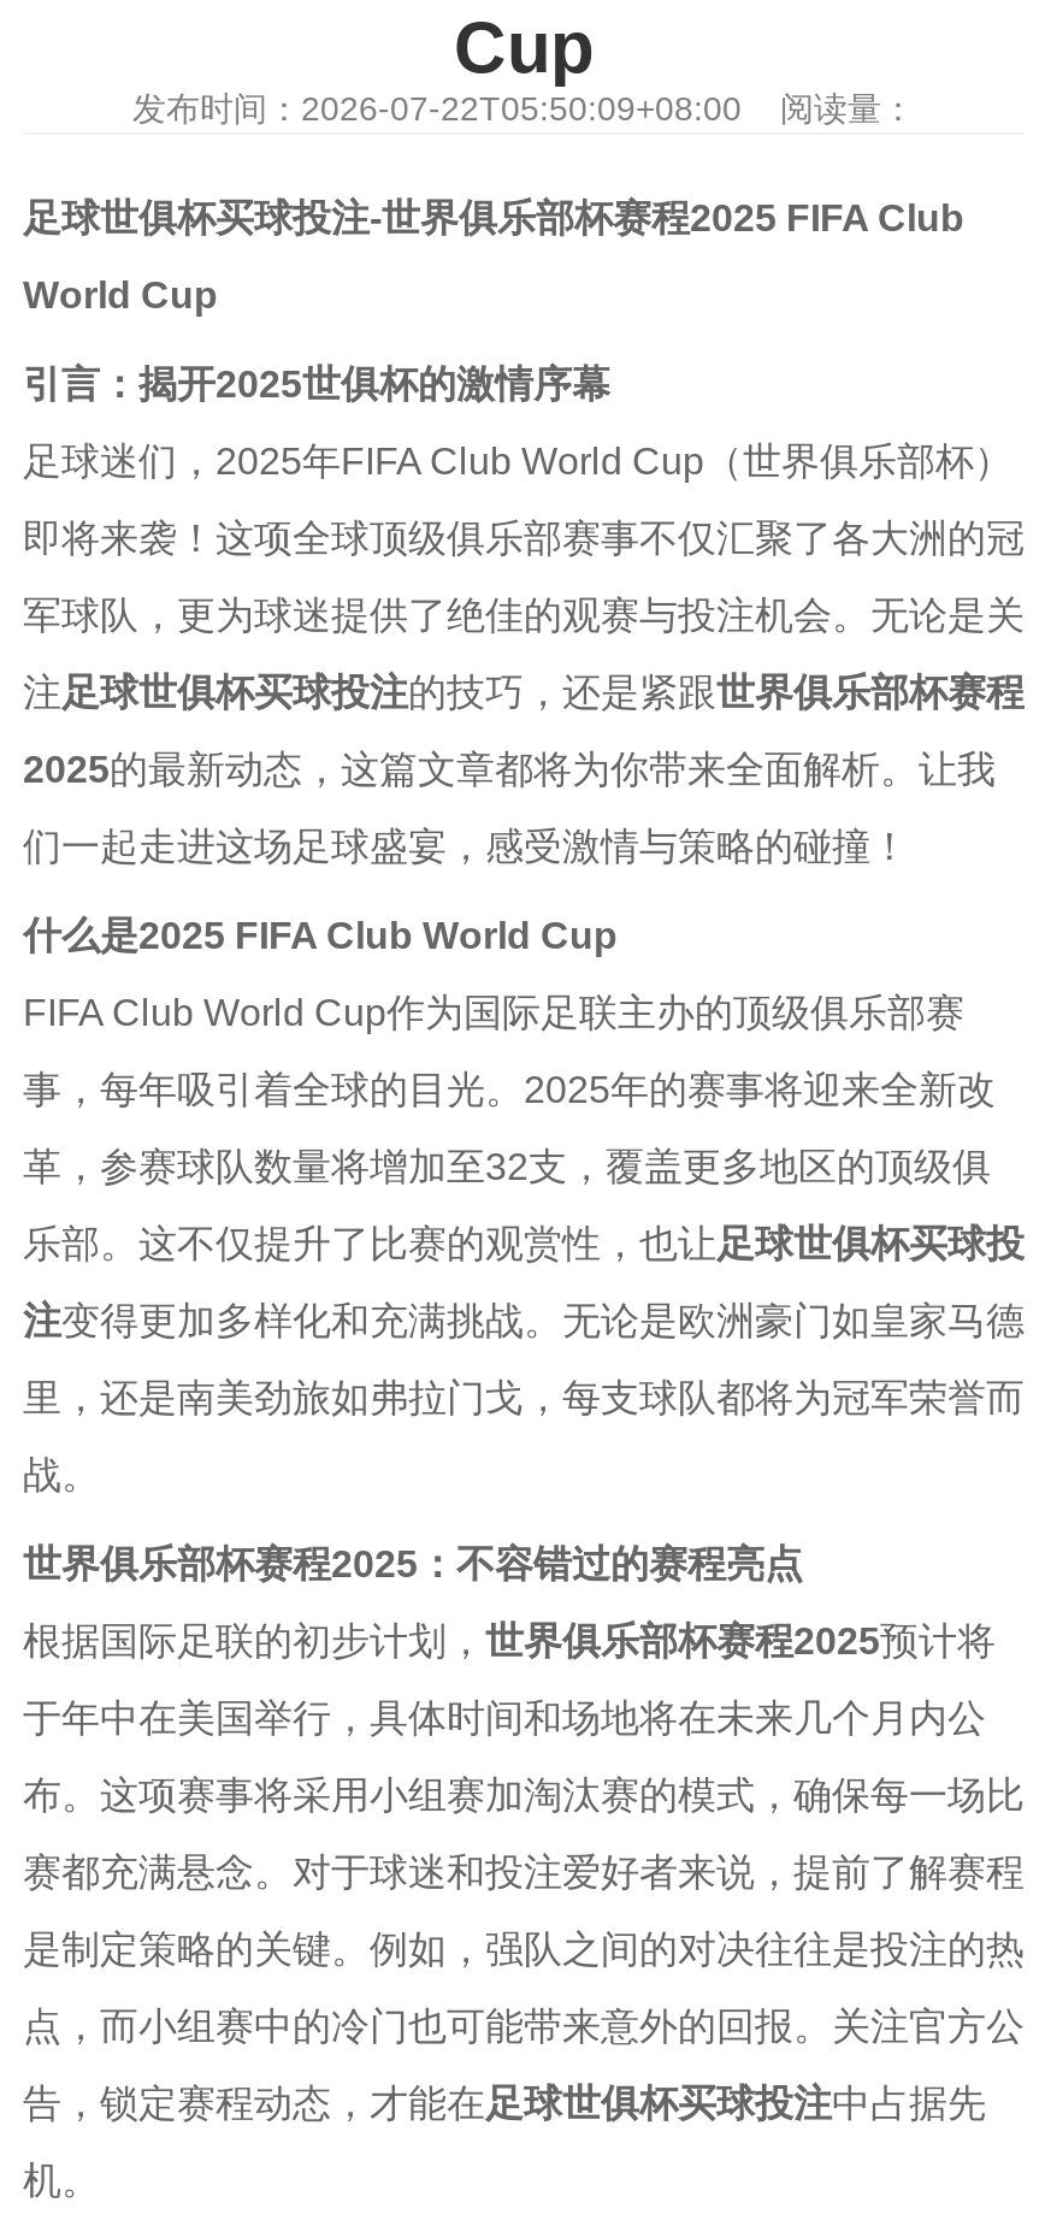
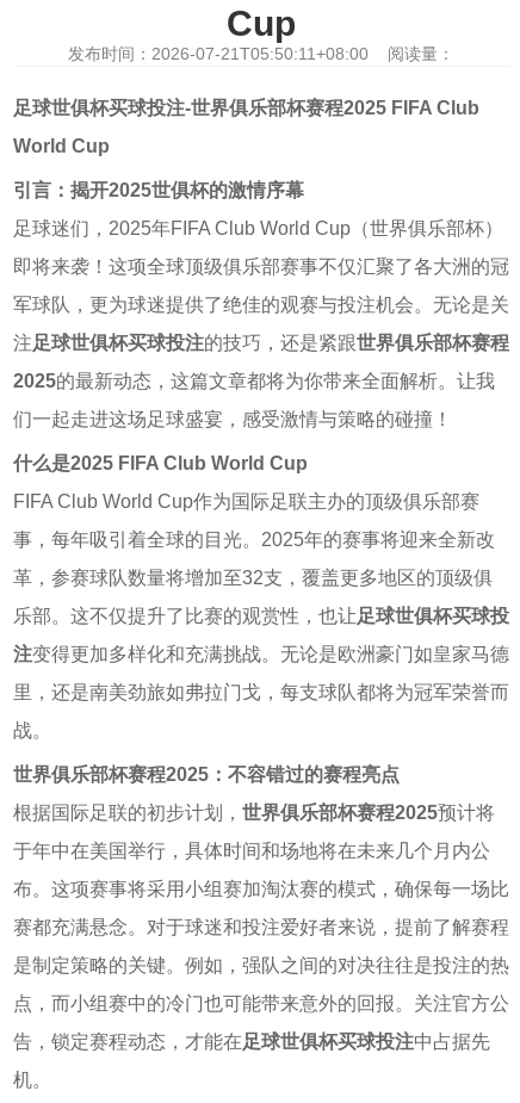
- 发布时间：2026-07-22T05:50:09+08:00 阅读量：
+ 发布时间：2026-07-21T05:50:11+08:00 阅读量：
